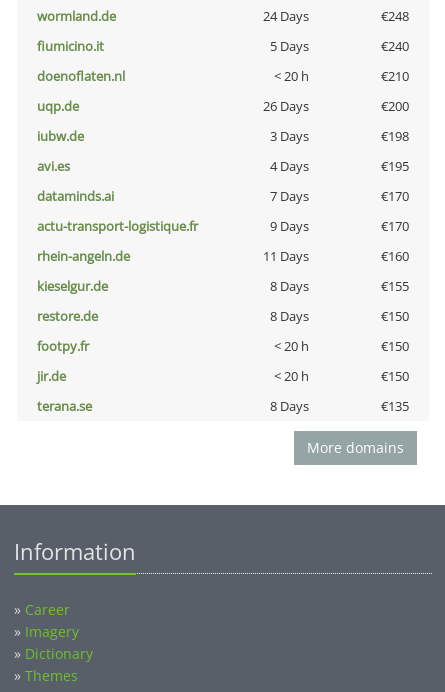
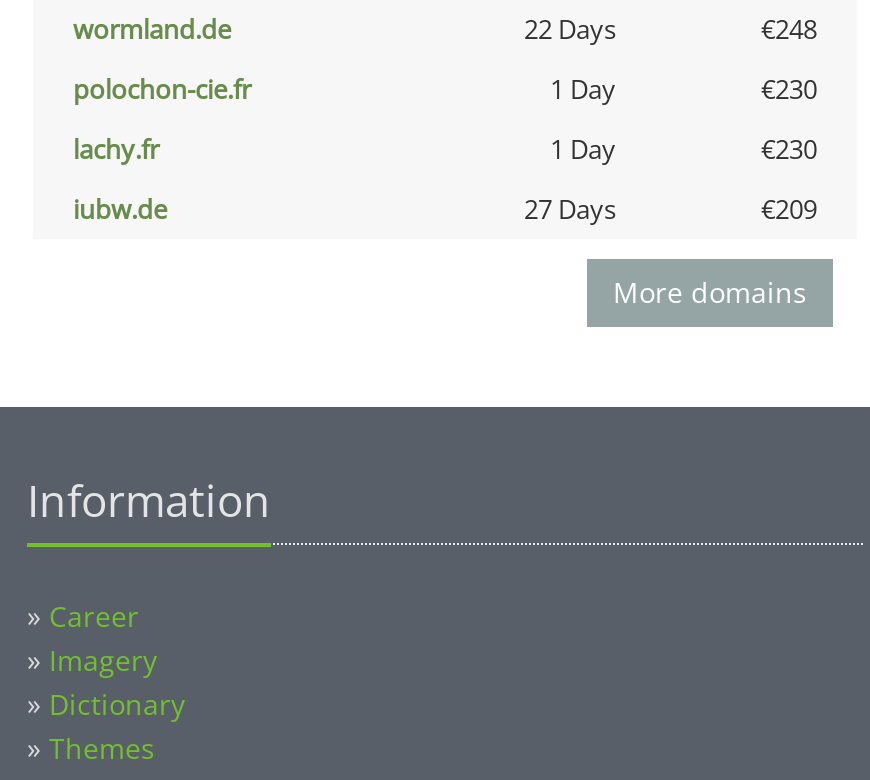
- 24 Days
+ 22 Days

- fiumicino.it
- 5 Days
- €240
- doenoflaten.nl
- < 20 h
- €210
- uqp.de
- 26 Days
- €200
+ polochon-cie.fr
+ 1 Day
+ €230
+ lachy.fr
+ 1 Day
+ €230

- 3 Days
- €198
- avi.es
- 4 Days
- €195
- dataminds.ai
- 7 Days
- €170
- actu-transport-logistique.fr
- 9 Days
- €170
- rhein-angeln.de
- 11 Days
- €160
- kieselgur.de
- 8 Days
- €155
- restore.de
- 8 Days
- €150
- footpy.fr
- < 20 h
- €150
- jir.de
- < 20 h
- €150
- terana.se
- 8 Days
- €135
+ 27 Days
+ €209
